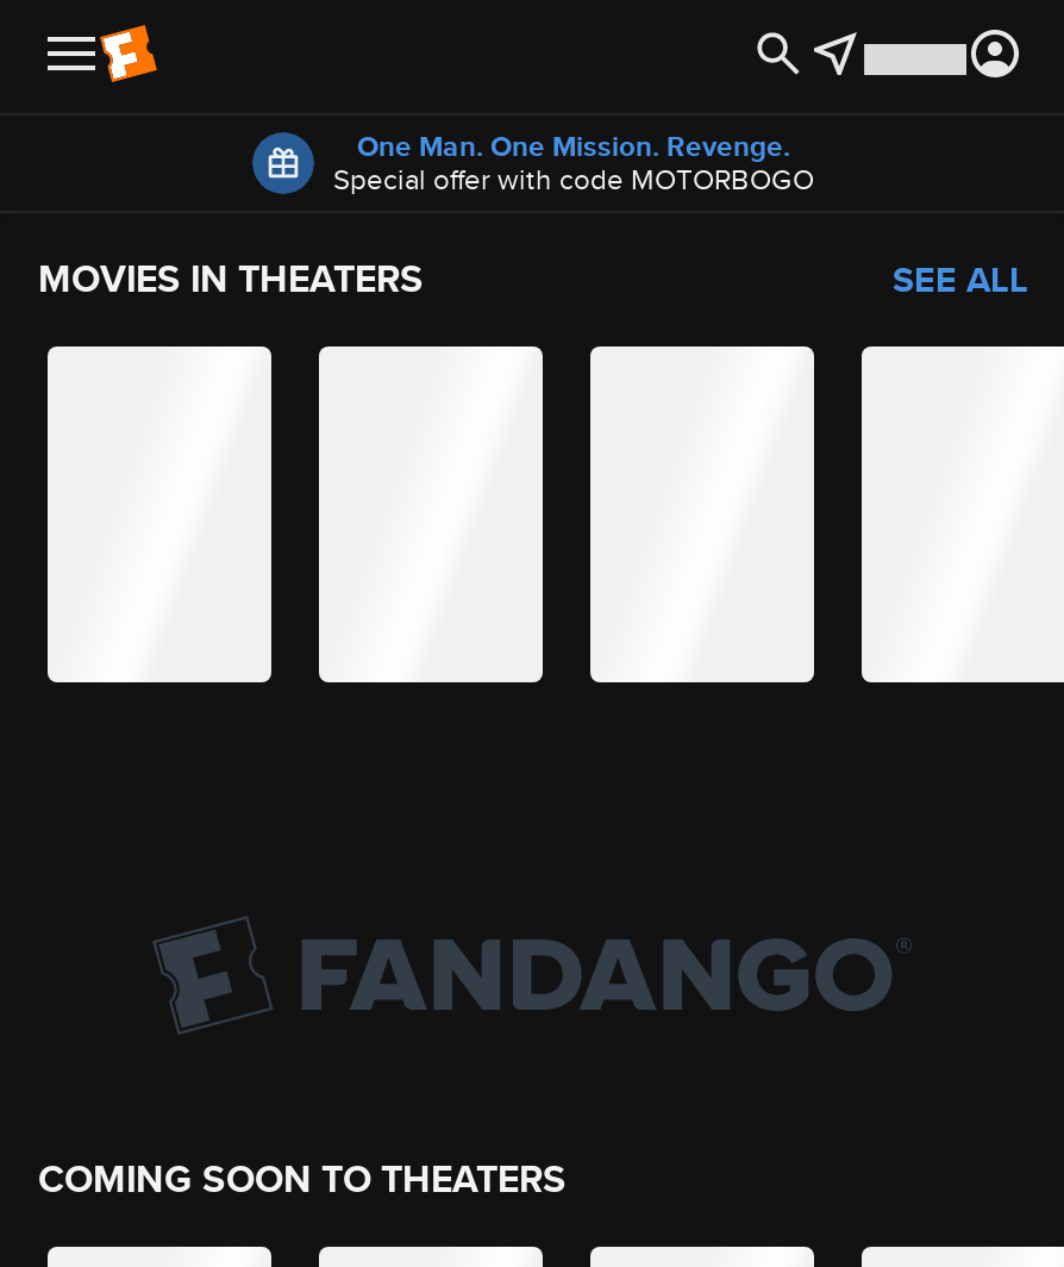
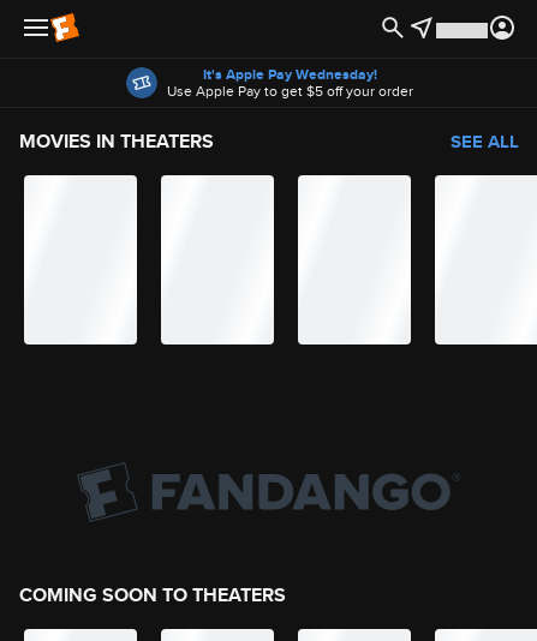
- One Man. One Mission. Revenge.
- Special offer with code MOTORBOGO
+ It's Apple Pay Wednesday!
+ Use Apple Pay to get $5 off your order
